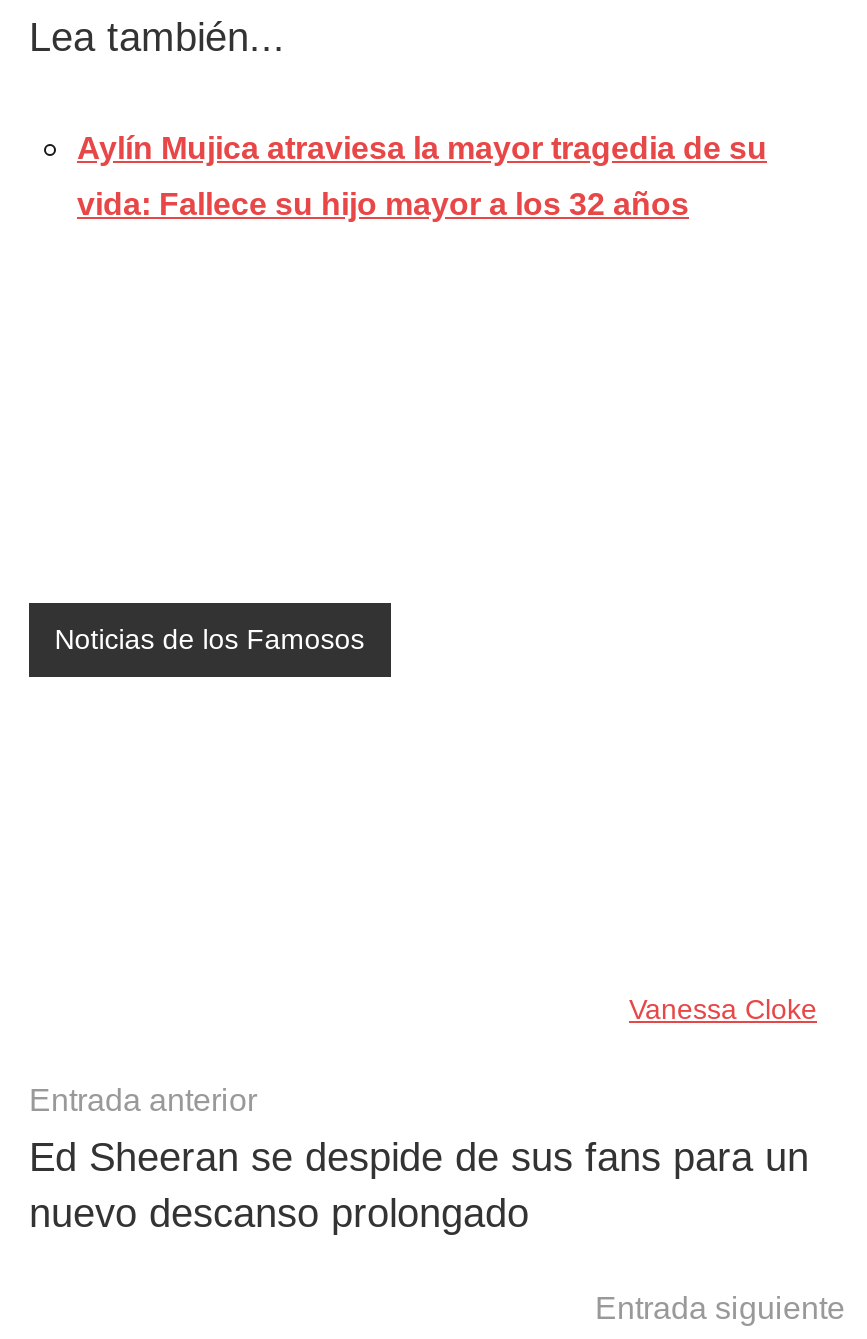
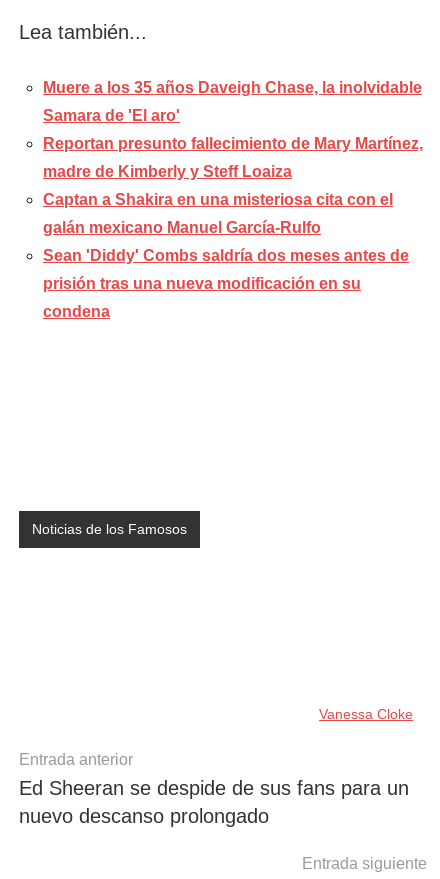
- Aylín Mujica atraviesa la mayor tragedia de su
- vida: Fallece su hijo mayor a los 32 años
+ Muere a los 35 años Daveigh Chase, la inolvidable
+ Samara de 'El aro'
+ Reportan presunto fallecimiento de Mary Martínez,
+ madre de Kimberly y Steff Loaiza
+ Captan a Shakira en una misteriosa cita con el
+ galán mexicano Manuel García-Rulfo
+ Sean 'Diddy' Combs saldría dos meses antes de
+ prisión tras una nueva modificación en su
+ condena
